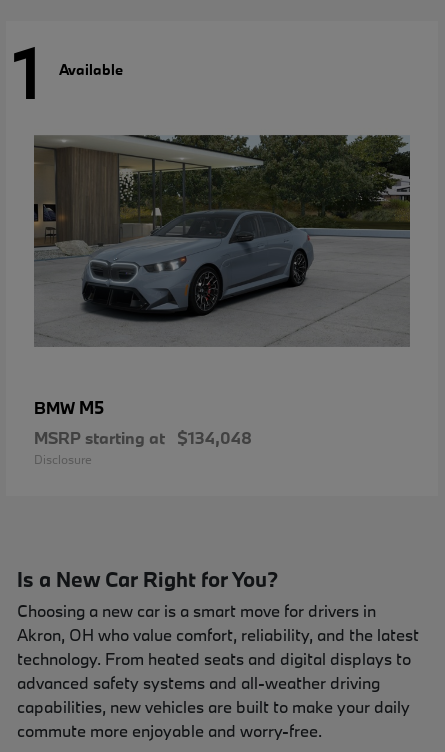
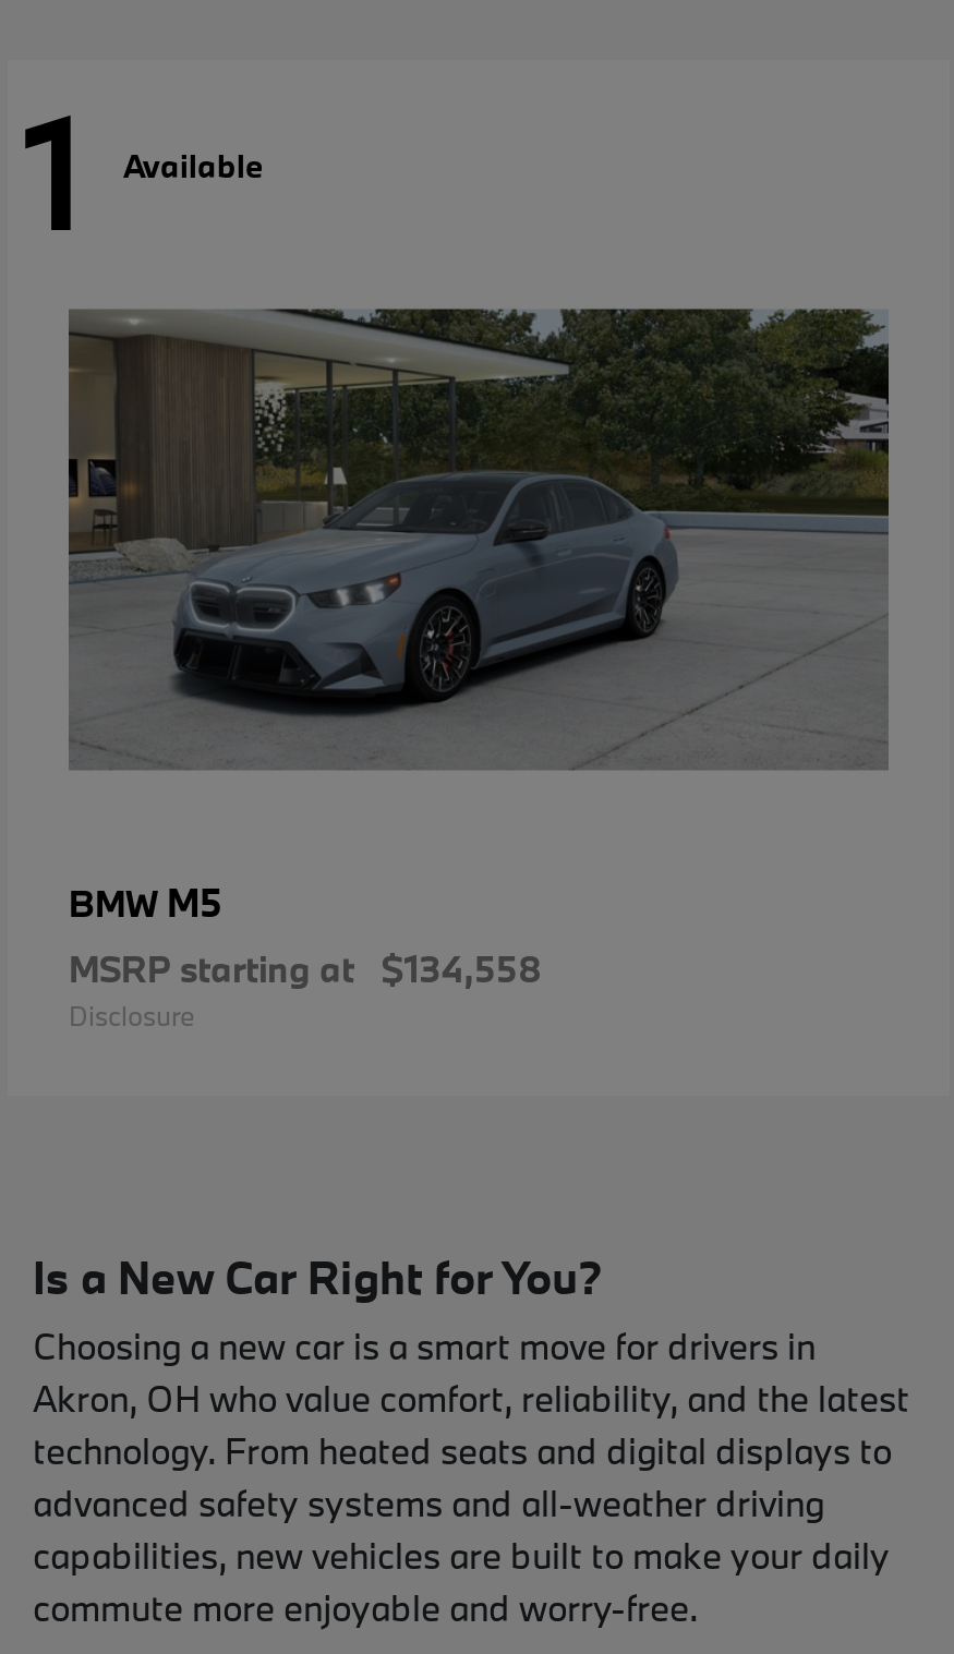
- MSRP starting at $134,048
+ MSRP starting at $134,558
